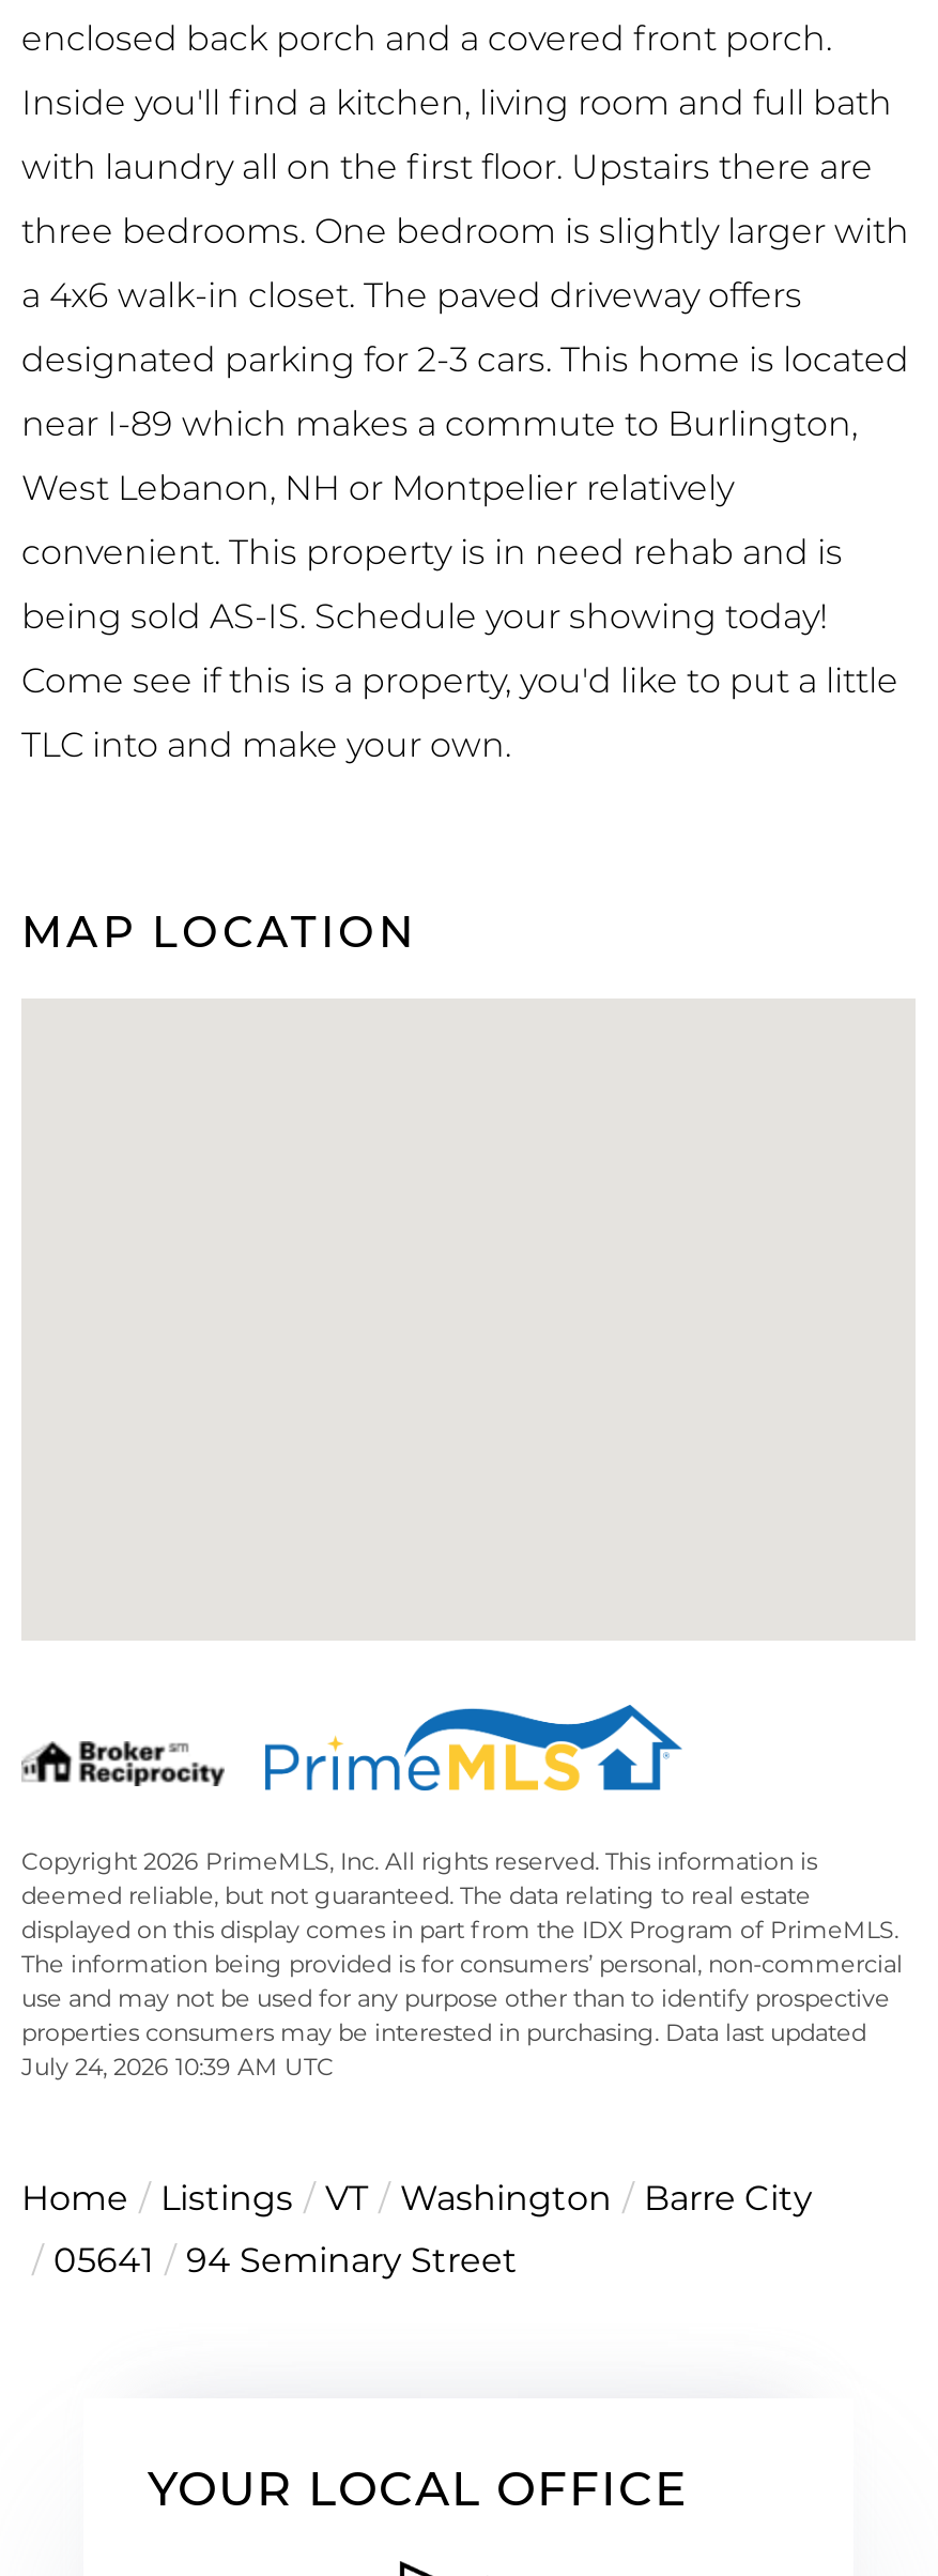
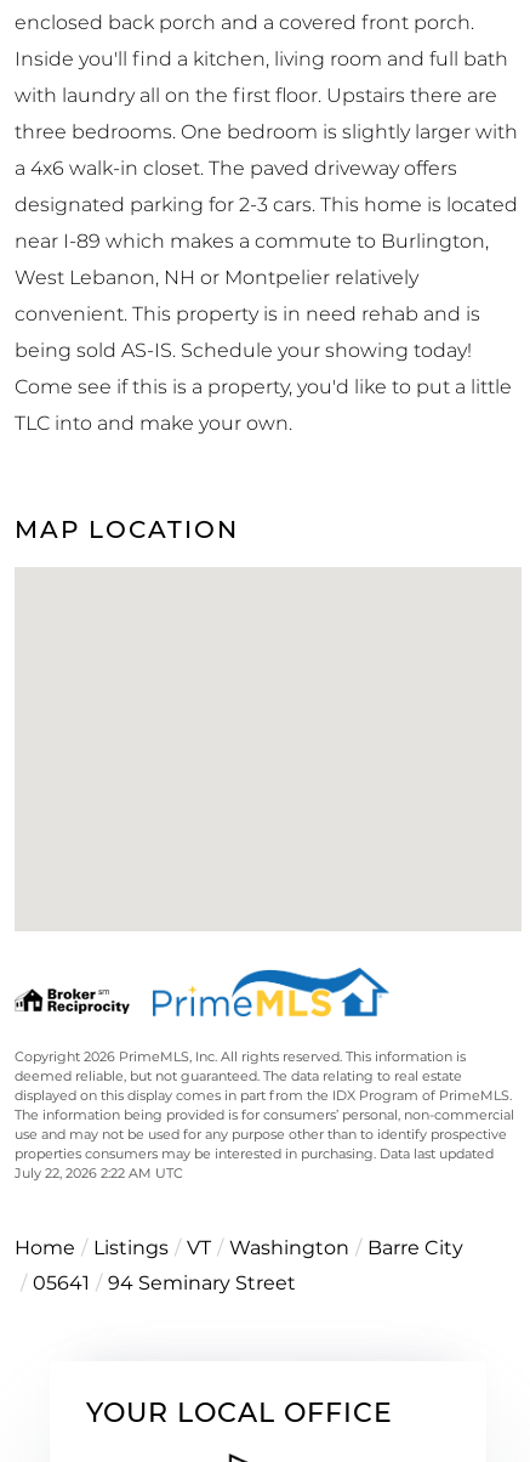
- July 24, 2026 10:39 AM UTC
+ July 22, 2026 2:22 AM UTC
